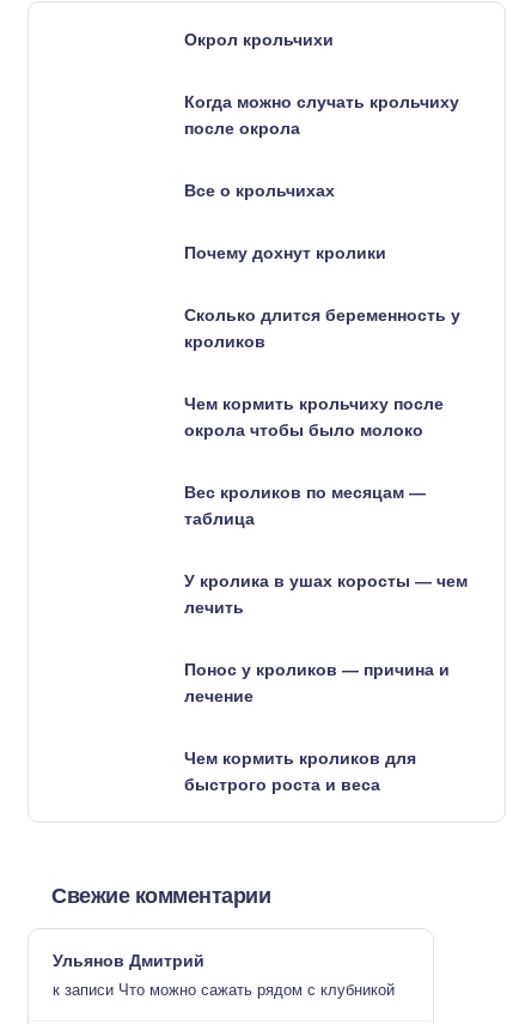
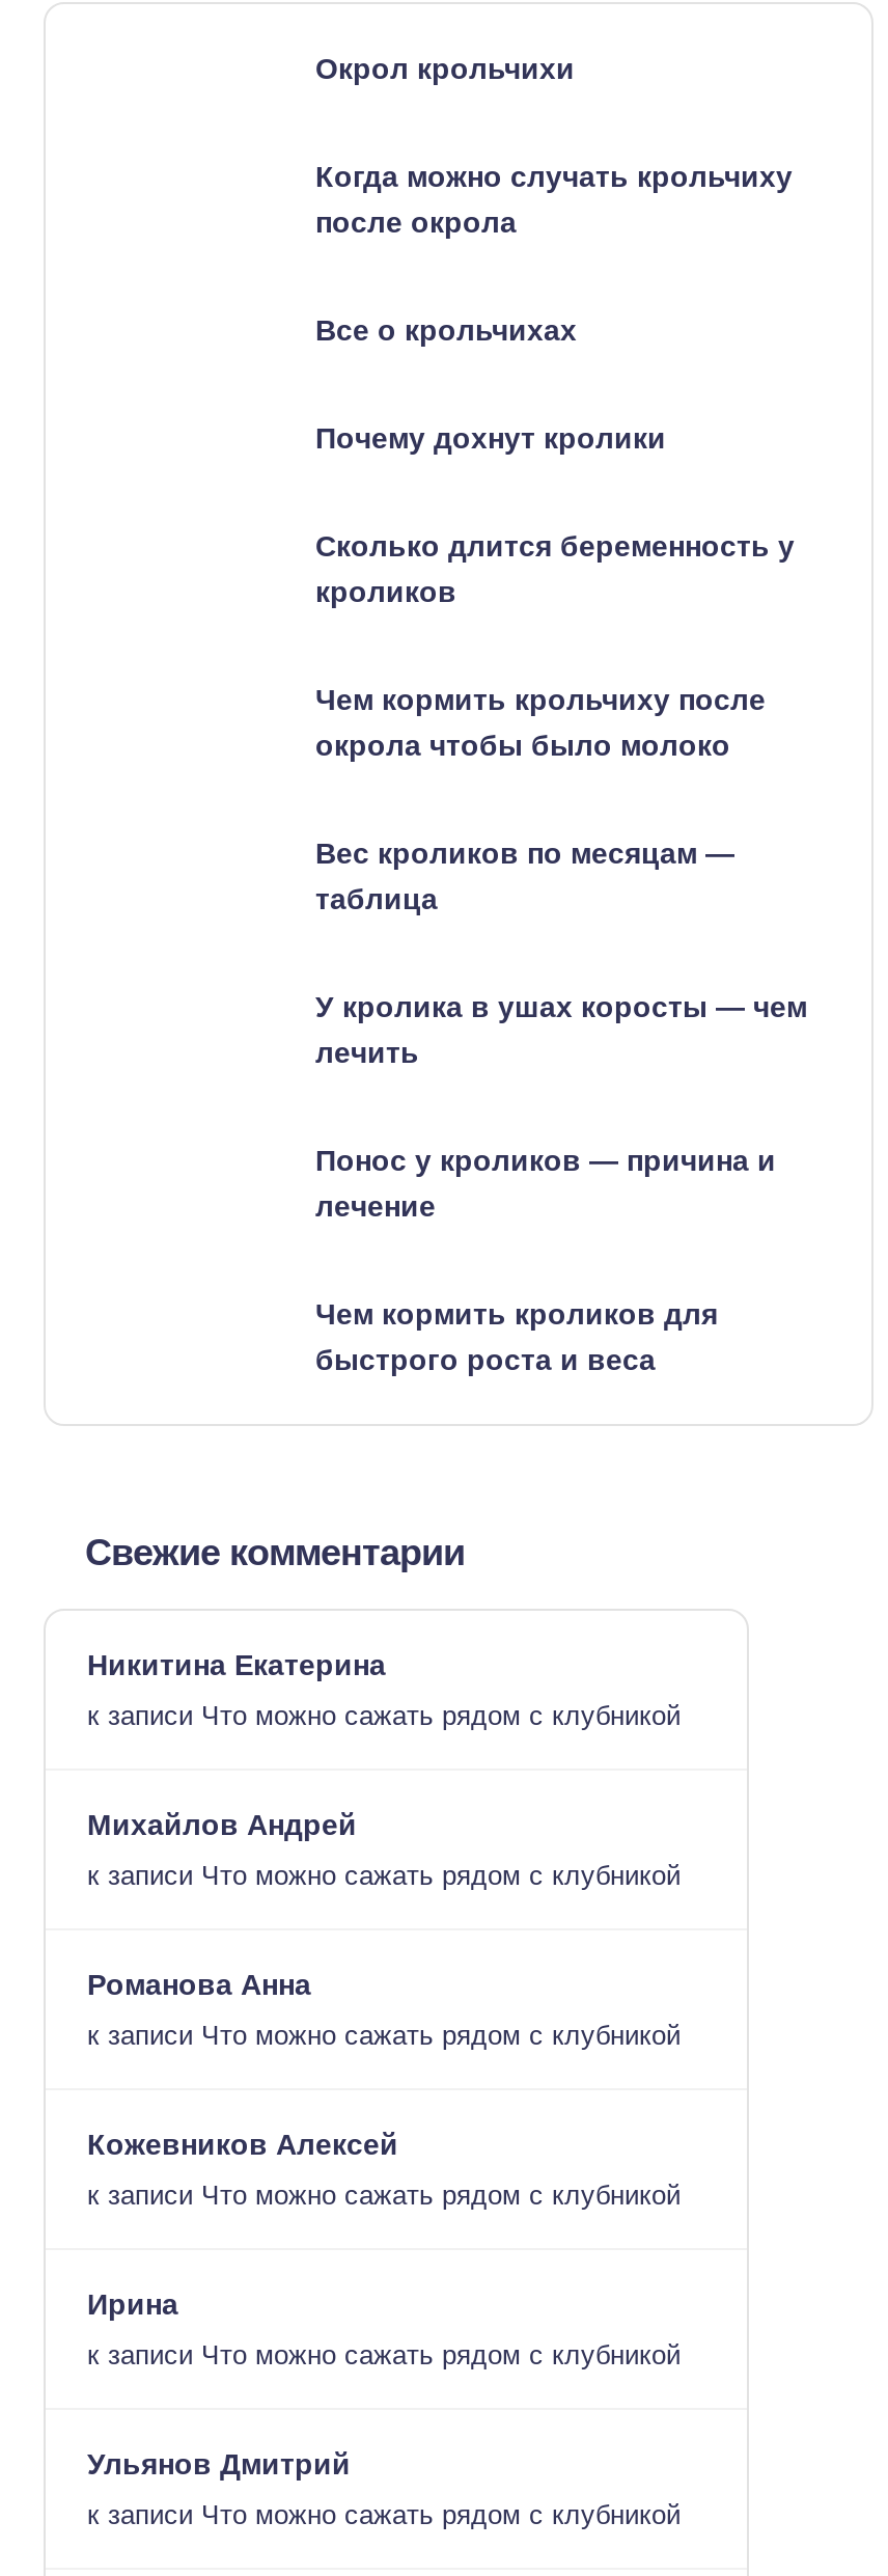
+ Никитина Екатерина
+ к записи Что можно сажать рядом с клубникой
+ Михайлов Андрей
+ к записи Что можно сажать рядом с клубникой
+ Романова Анна
+ к записи Что можно сажать рядом с клубникой
+ Кожевников Алексей
+ к записи Что можно сажать рядом с клубникой
+ Ирина
+ к записи Что можно сажать рядом с клубникой
